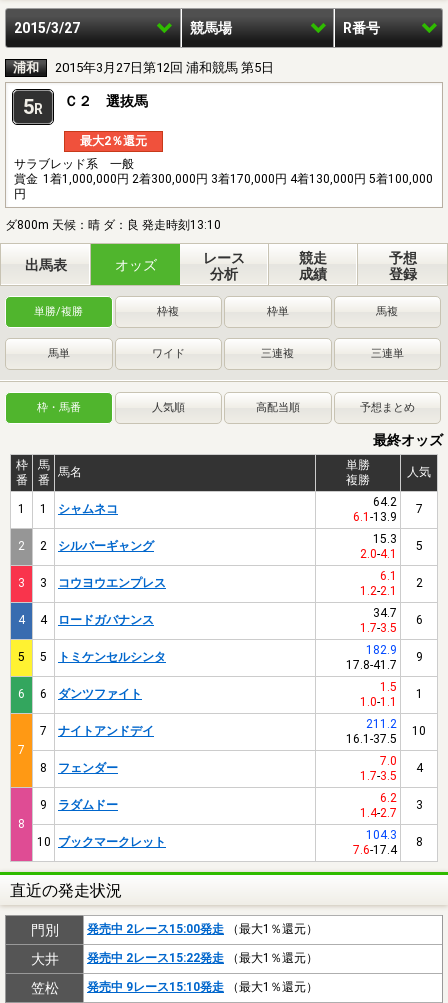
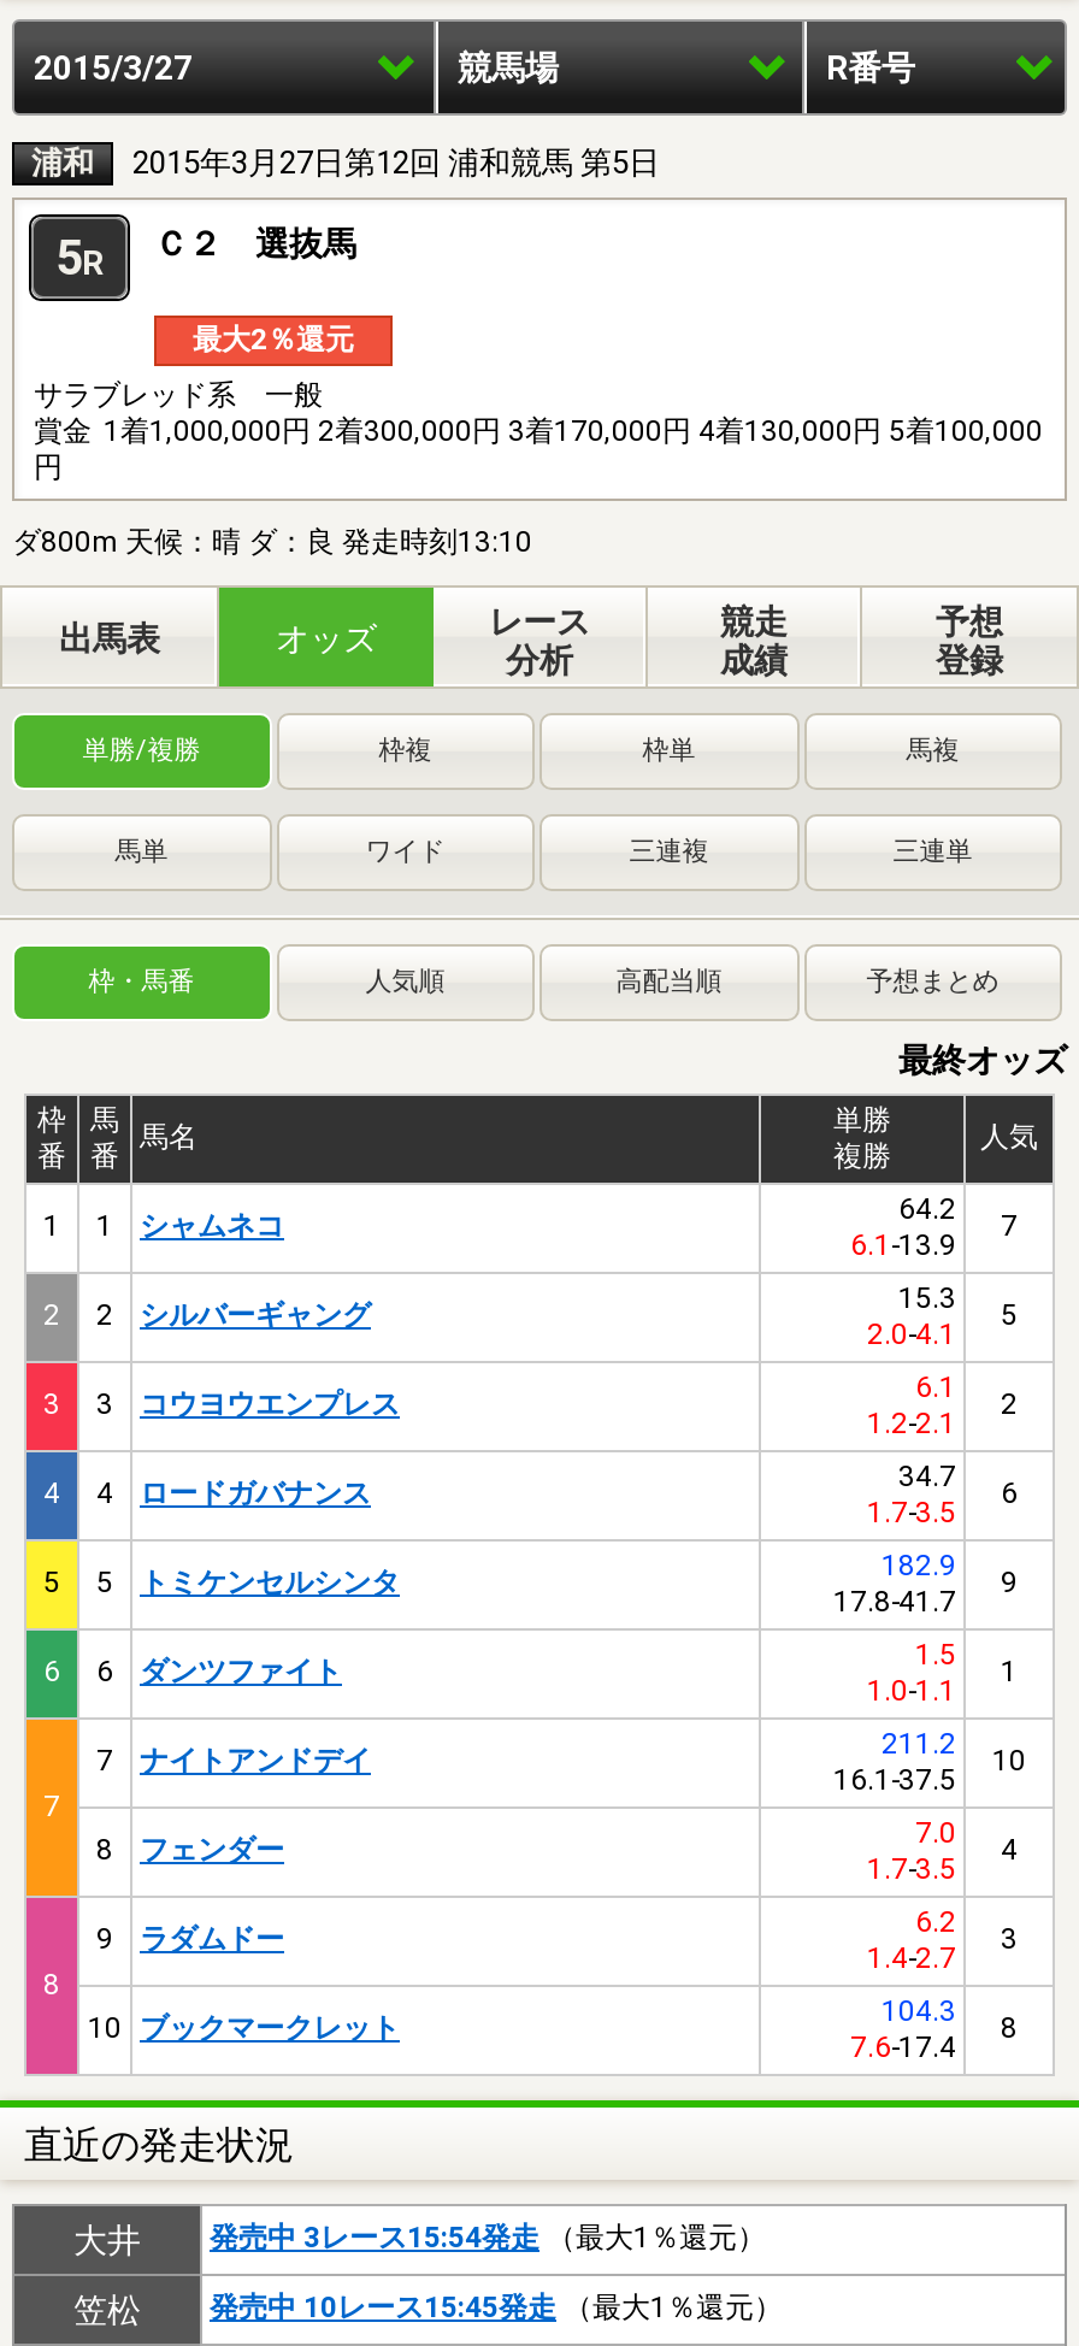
- 門別
- 発売中 2レース15:00発走（最大1％還元）

- 発売中 2レース15:22発走（最大1％還元）
+ 発売中 3レース15:54発走（最大1％還元）

- 発売中 9レース15:10発走（最大1％還元）
+ 発売中 10レース15:45発走（最大1％還元）
